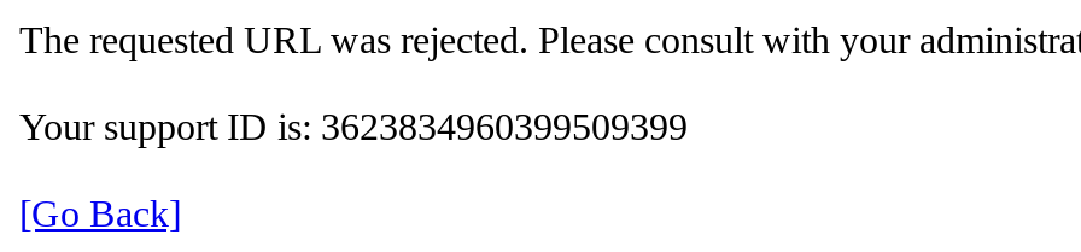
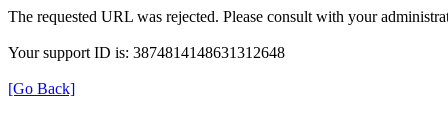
- Your support ID is: 3623834960399509399
+ Your support ID is: 3874814148631312648
